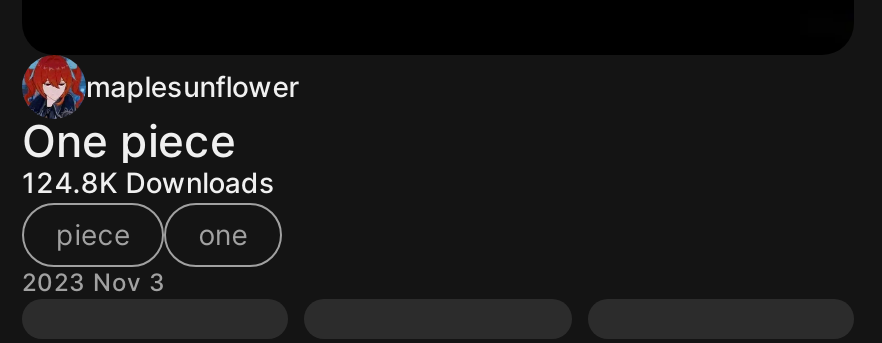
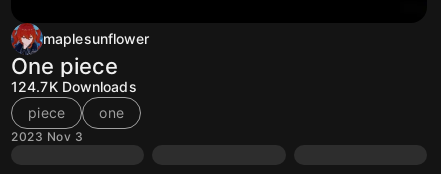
- 124.8K Downloads
+ 124.7K Downloads
